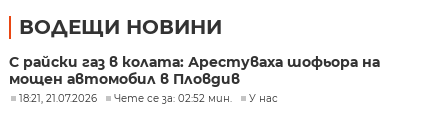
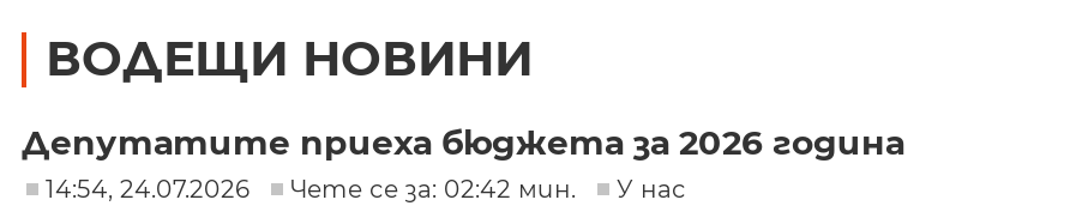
- С райски газ в колата: Арестуваха шофьора на
- мощен автомобил в Пловдив
- 18:21, 21.07.2026
- Чете се за: 02:52 мин.
+ Депутатите приеха бюджета за 2026 година
+ 14:54, 24.07.2026
+ Чете се за: 02:42 мин.
